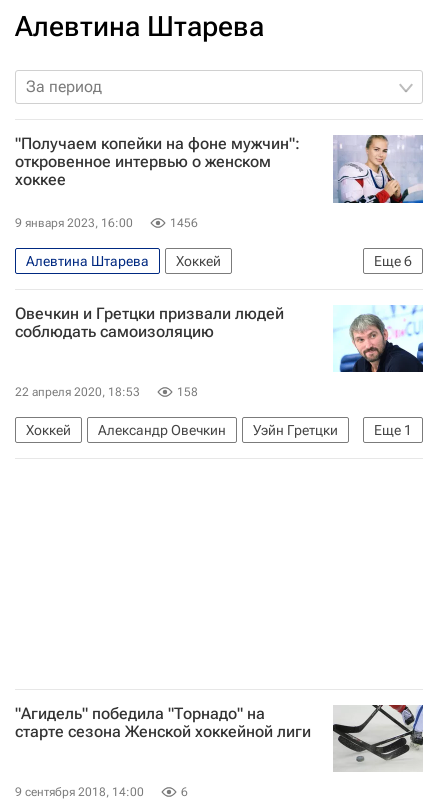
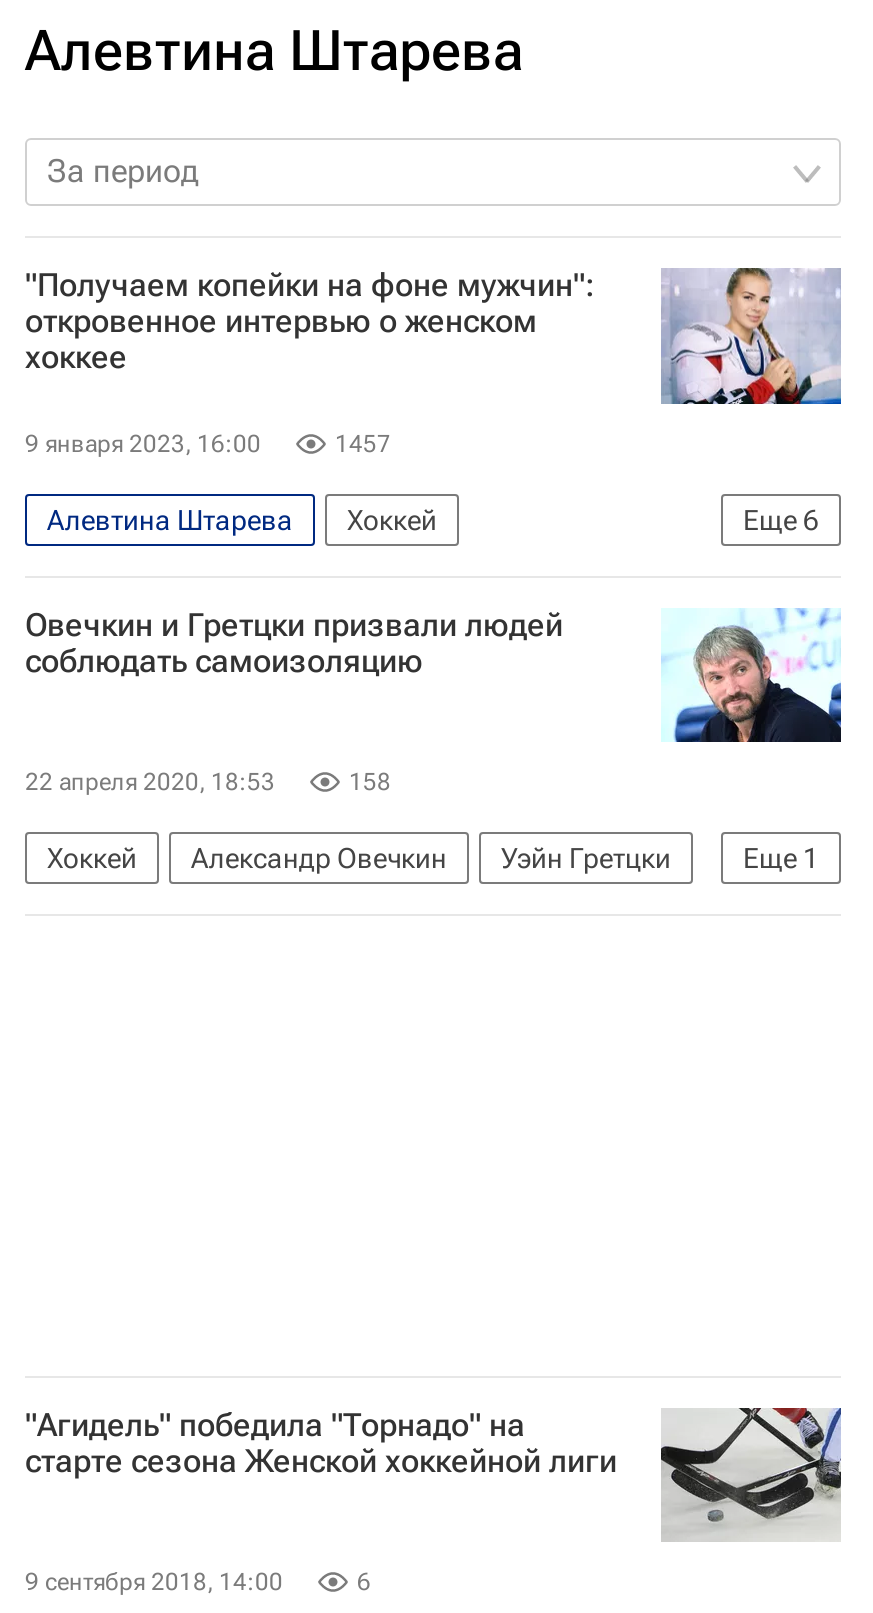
- 1456
+ 1457
